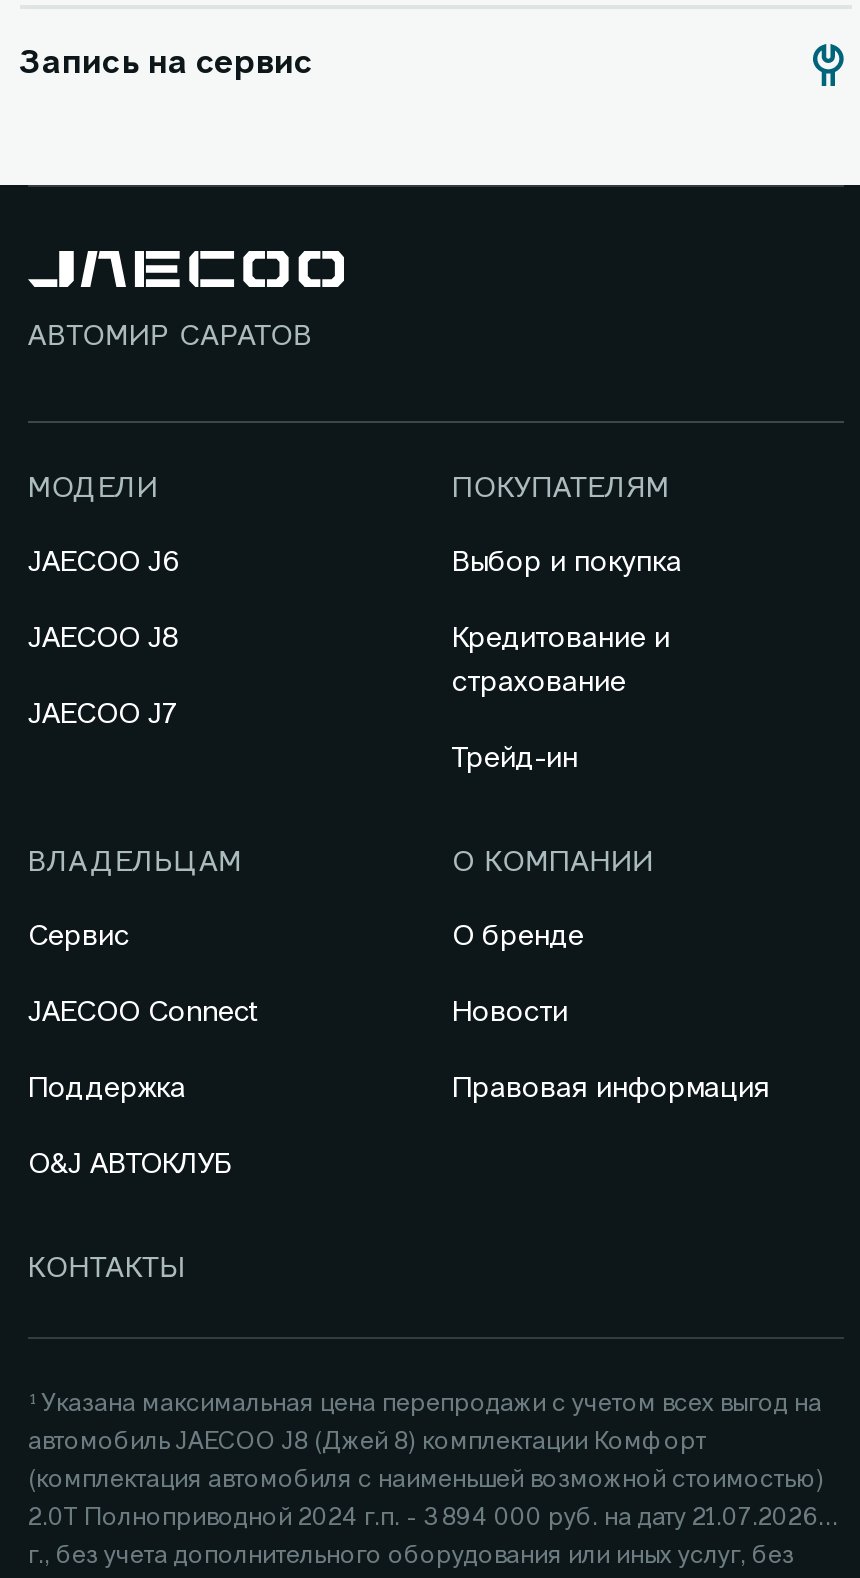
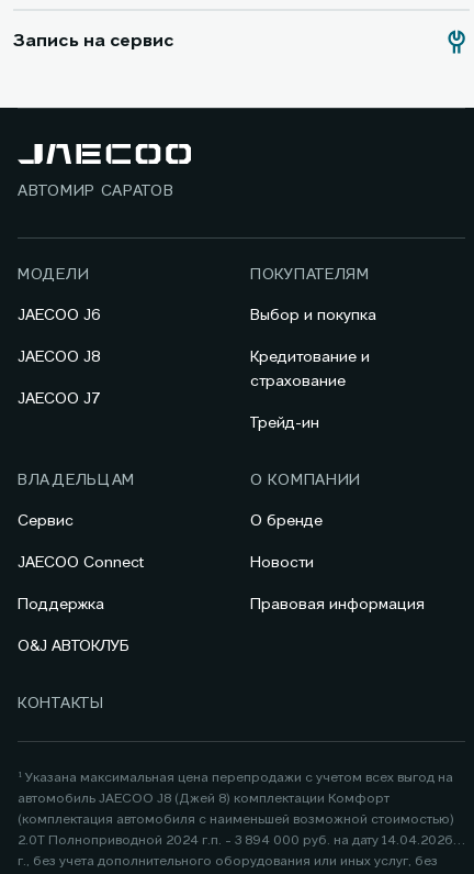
- 2.0Т Полноприводной 2024 г.п. - 3 894 000 руб. на дату 21.07.2026
+ 2.0Т Полноприводной 2024 г.п. - 3 894 000 руб. на дату 14.04.2026
